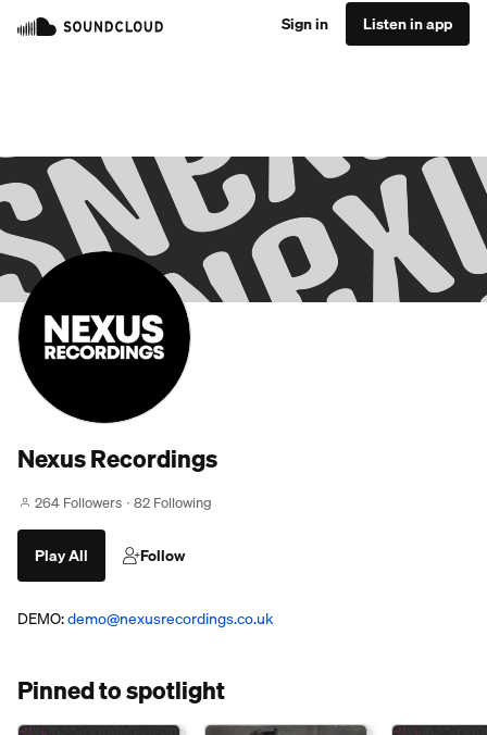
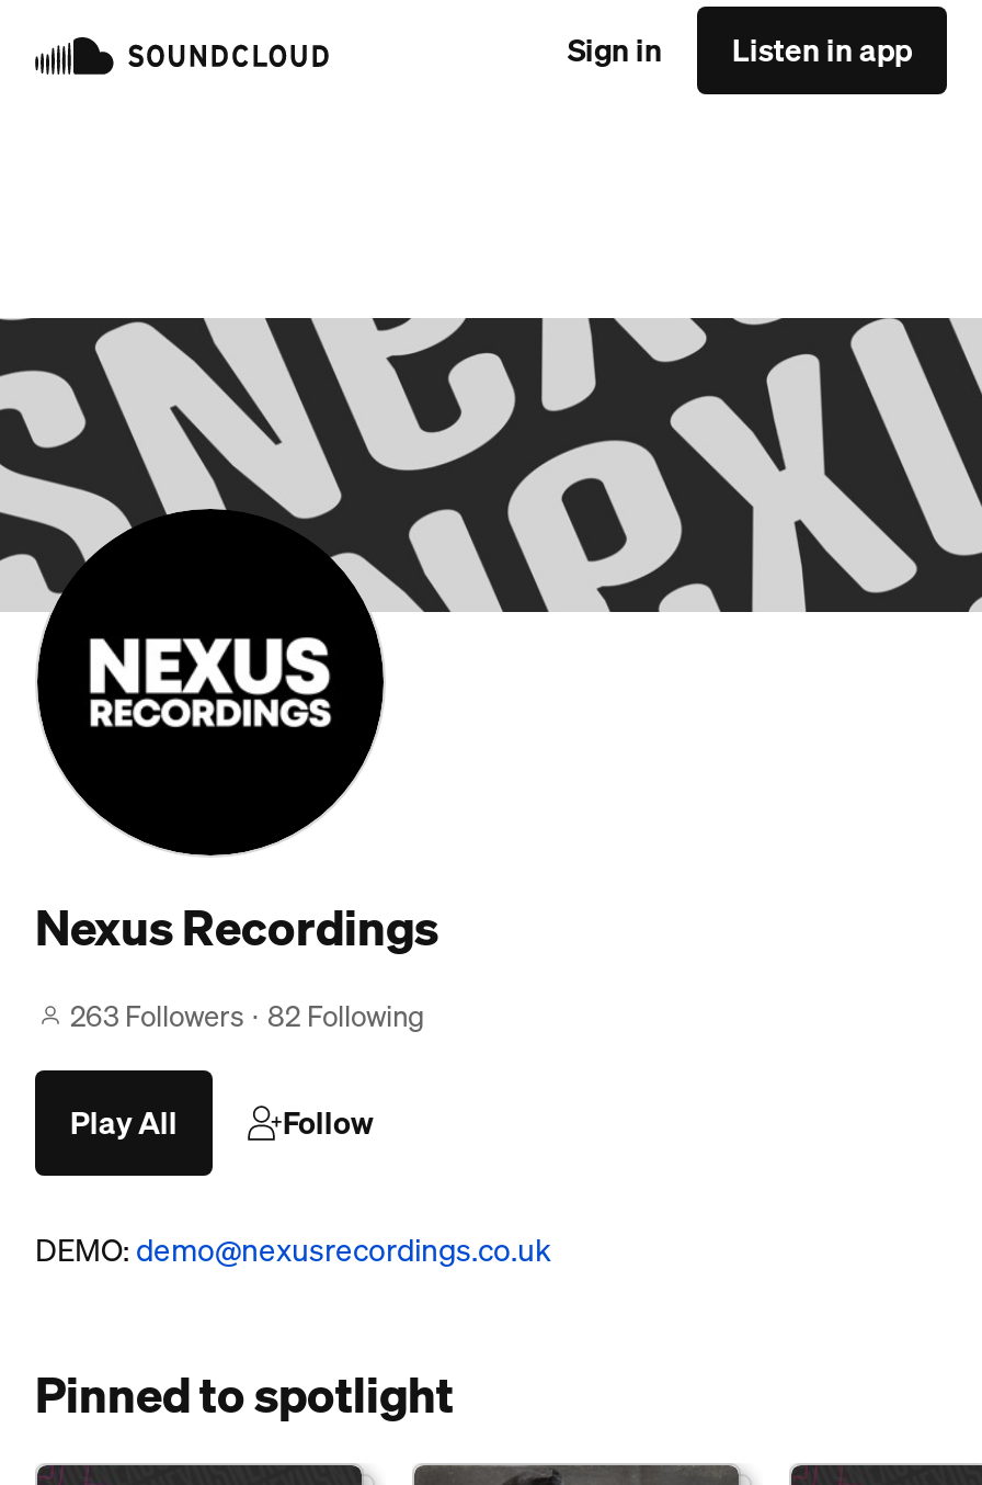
- 264 Followers 82 Following
+ 263 Followers 82 Following
